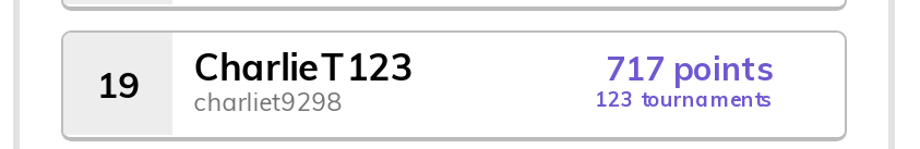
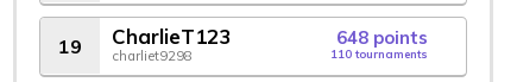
- 717 points
+ 648 points

- 123 tournaments
+ 110 tournaments
